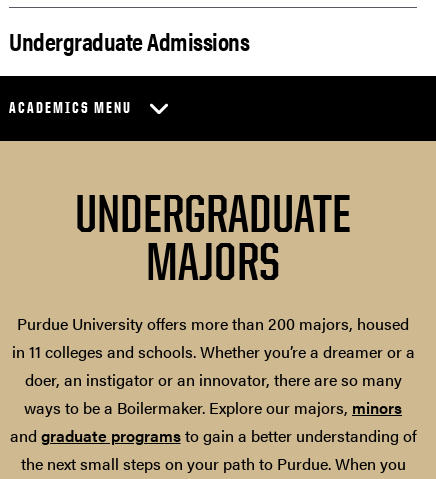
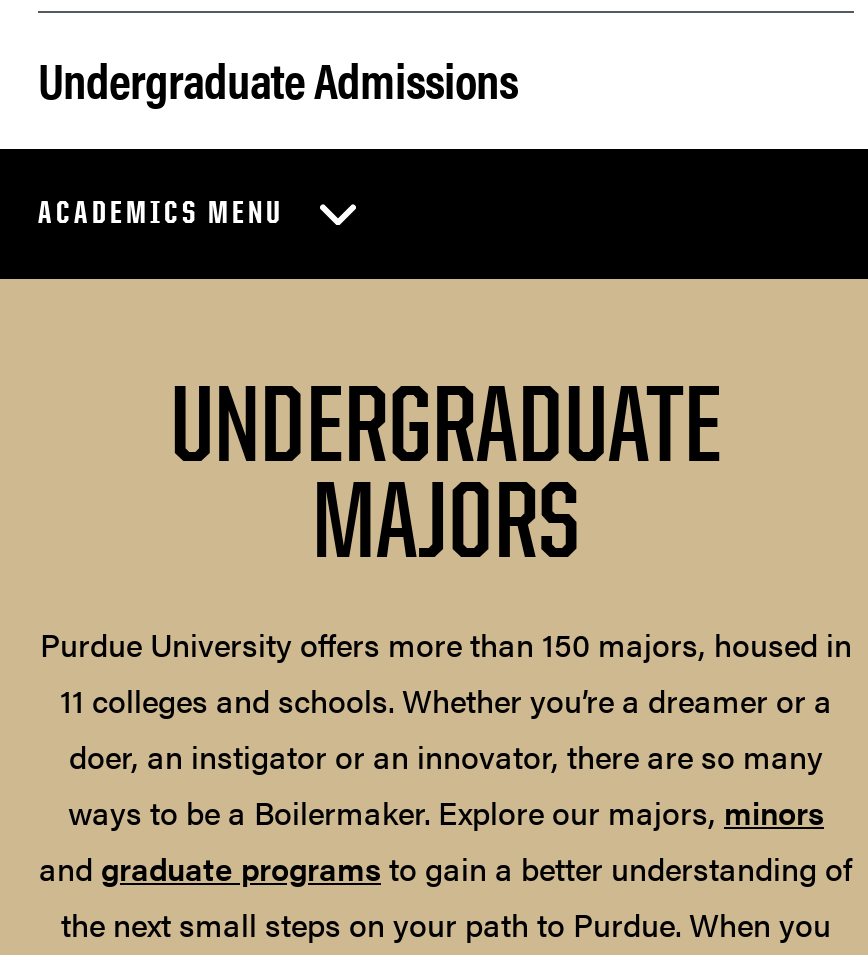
- Purdue University offers more than 200 majors, housed
- in 11 colleges and schools. Whether you’re a dreamer or a
+ Purdue University offers more than 150 majors, housed in
+ 11 colleges and schools. Whether you’re a dreamer or a
